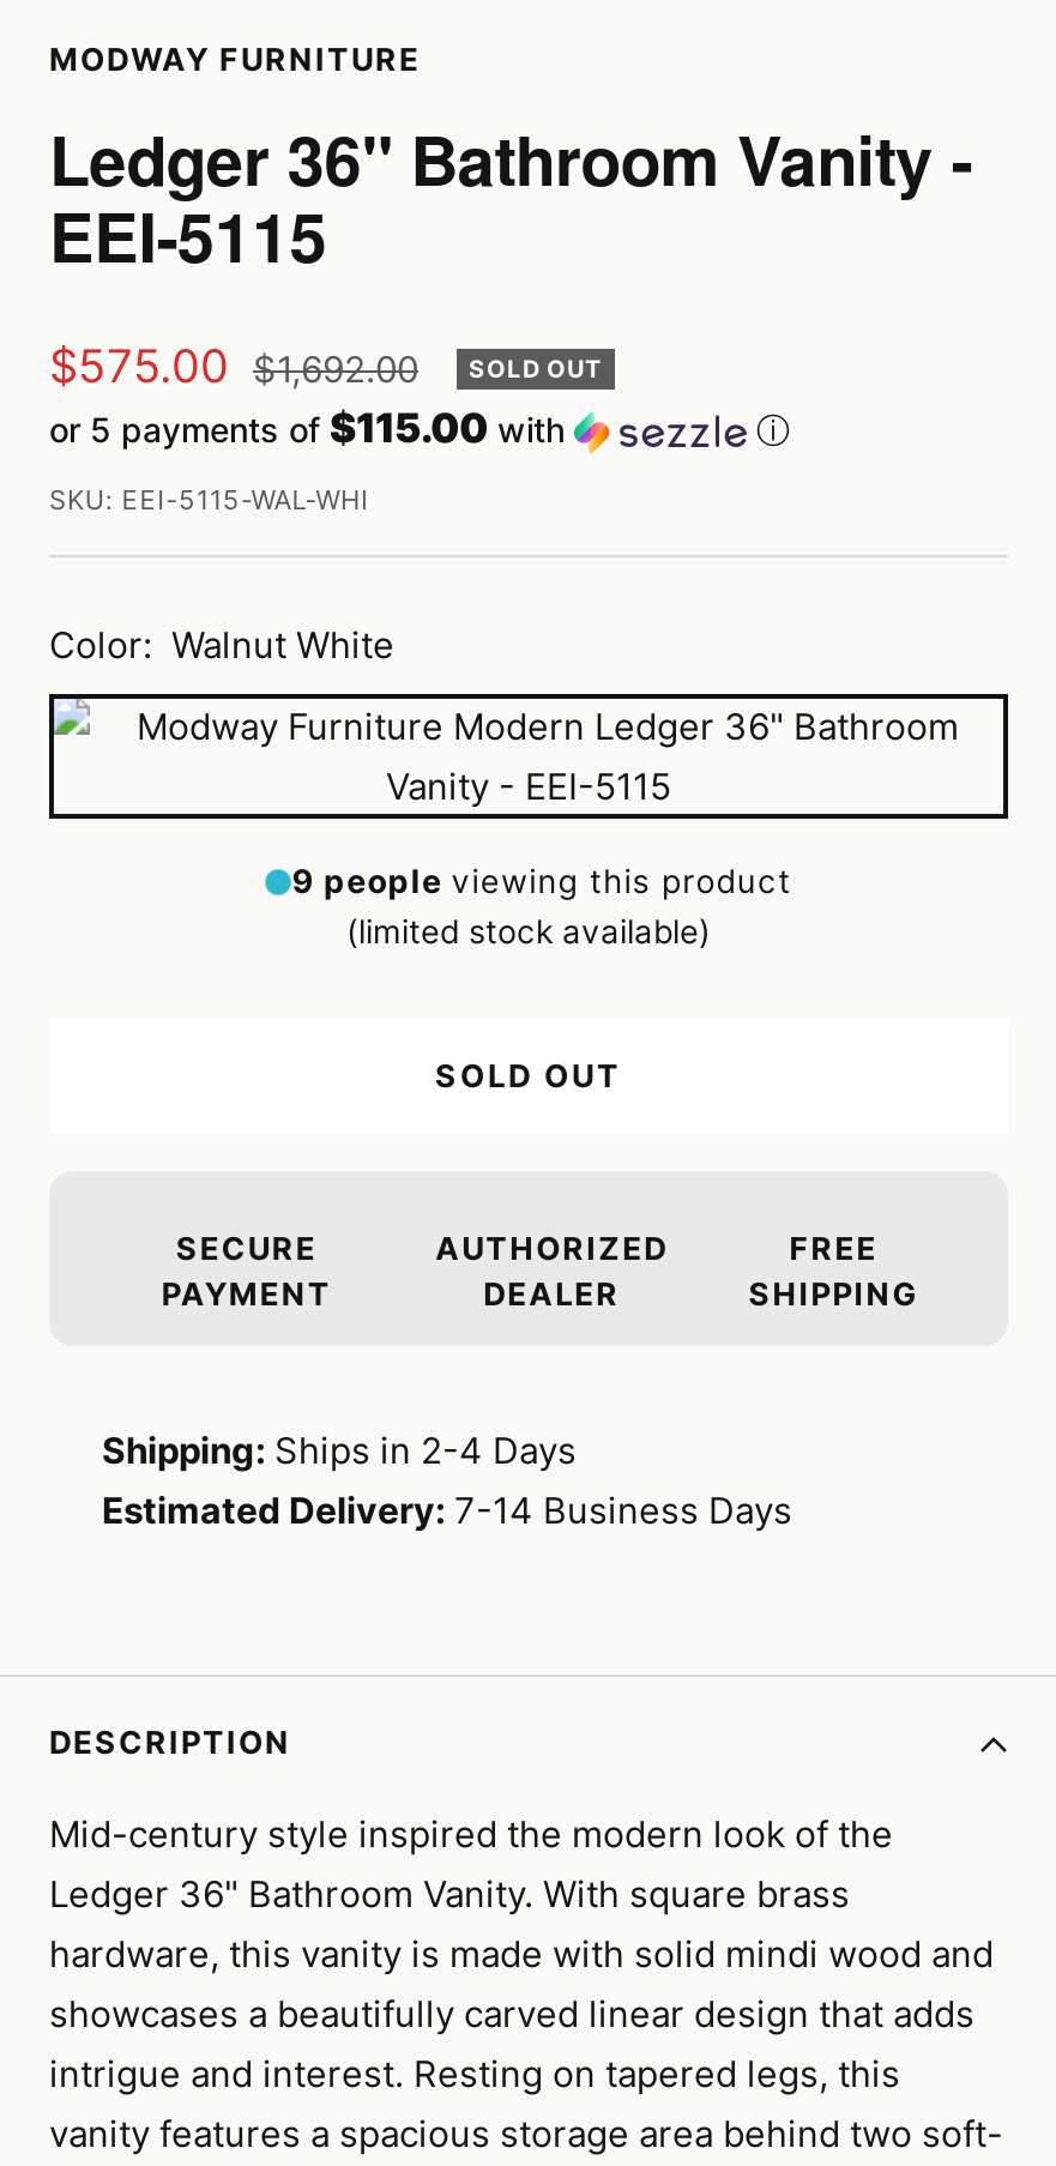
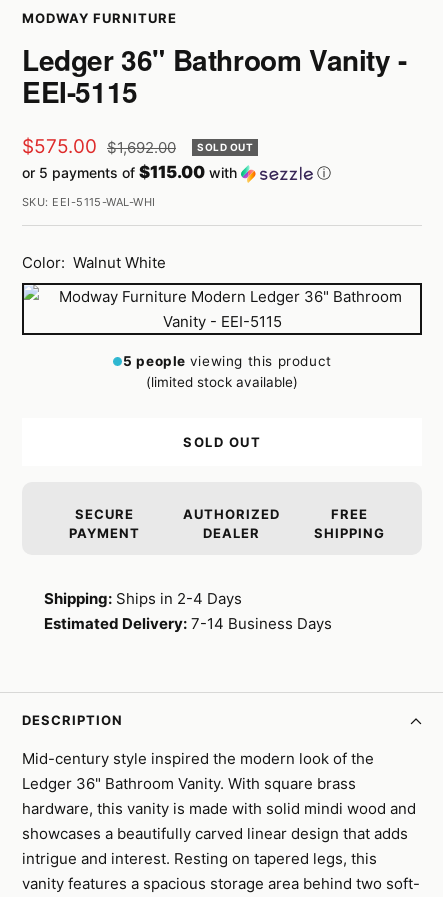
- 9 people viewing this product
+ 5 people viewing this product
